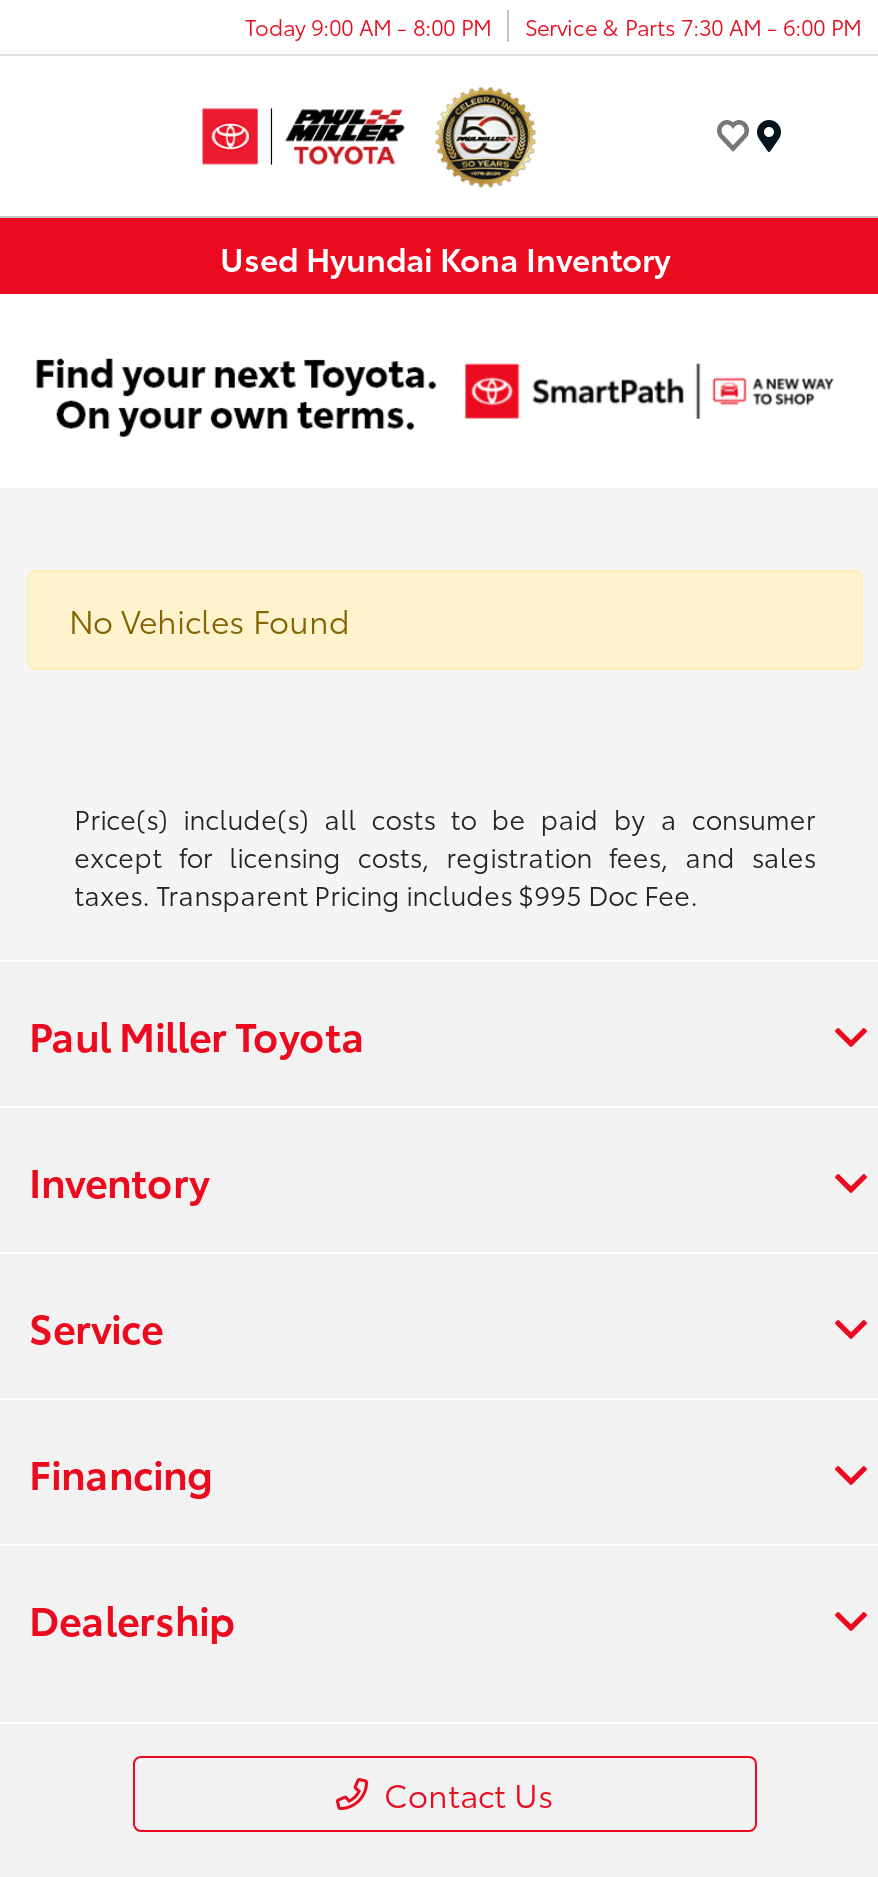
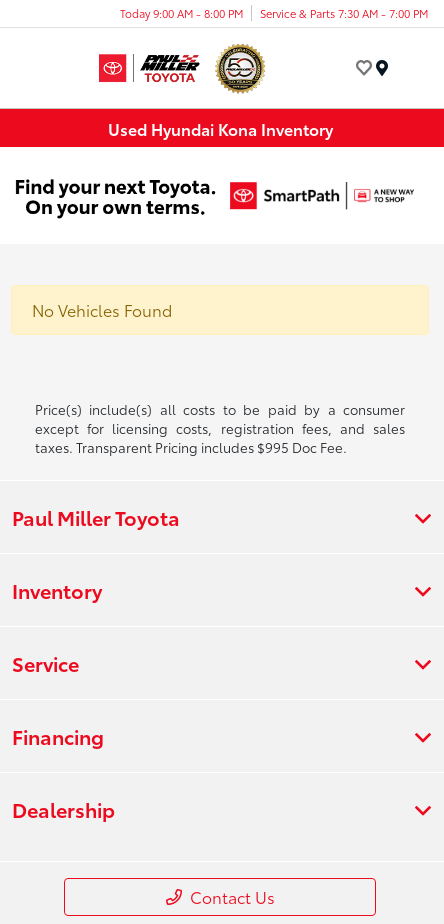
- Service & Parts 7:30 AM - 6:00 PM
+ Service & Parts 7:30 AM - 7:00 PM
